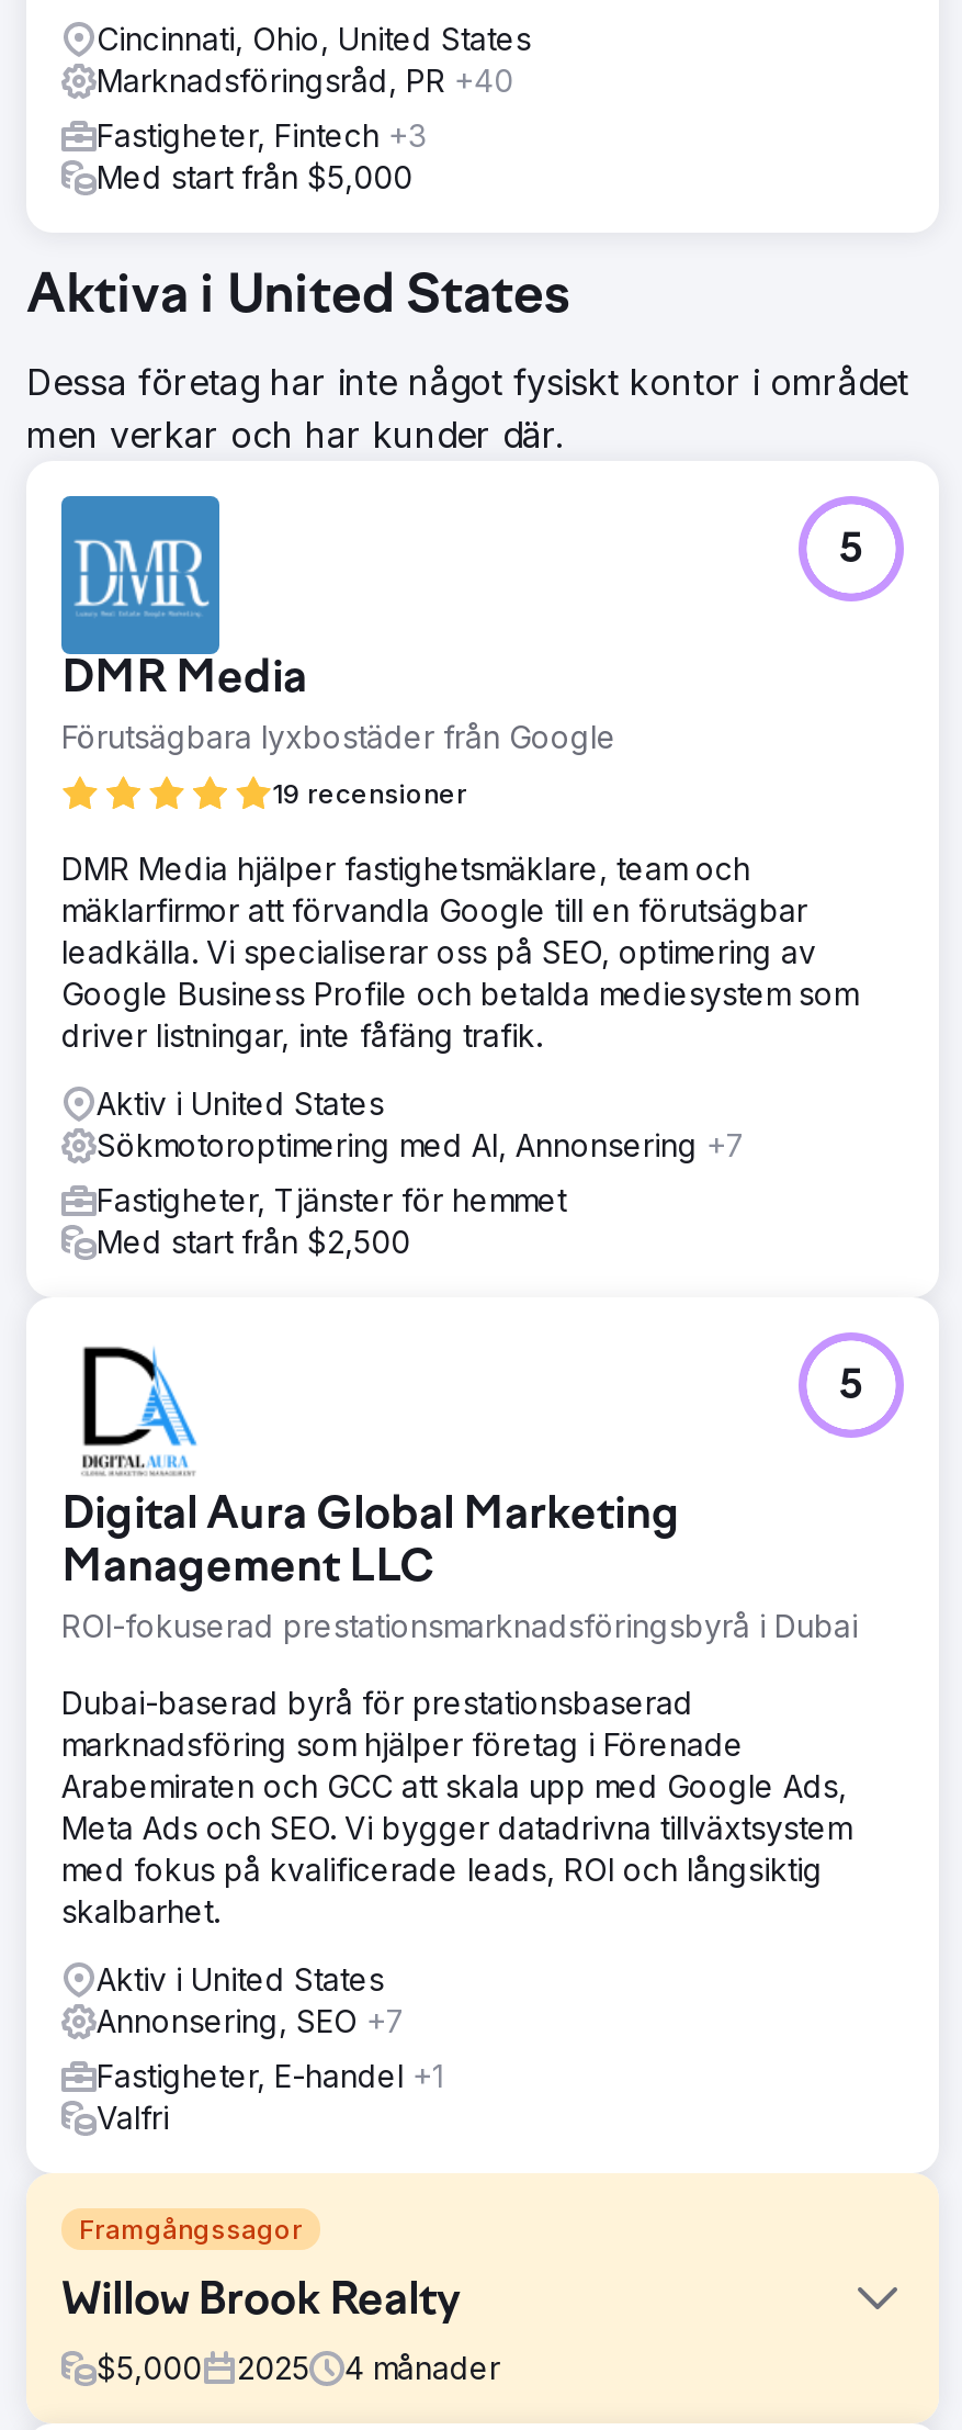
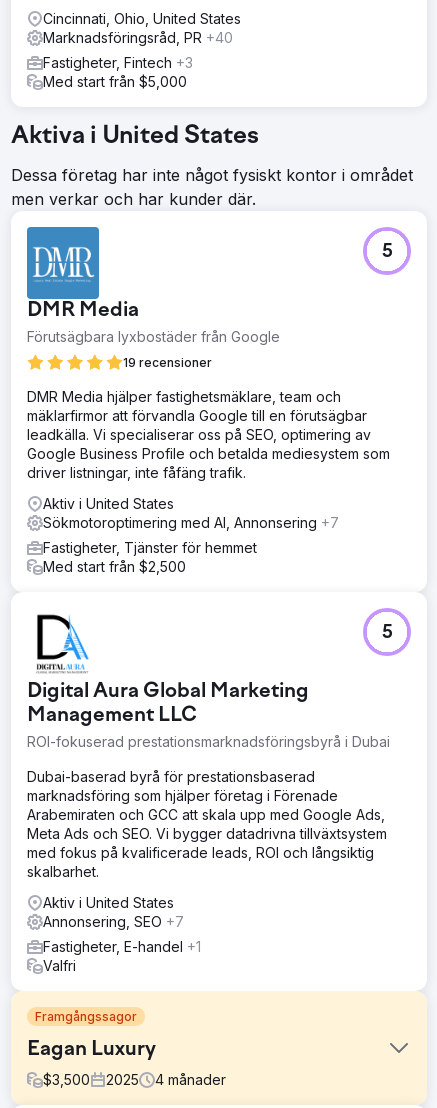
- Willow Brook Realty
+ Eagan Luxury

- $5,000 2025 4 månader
+ $3,500 2025 4 månader
